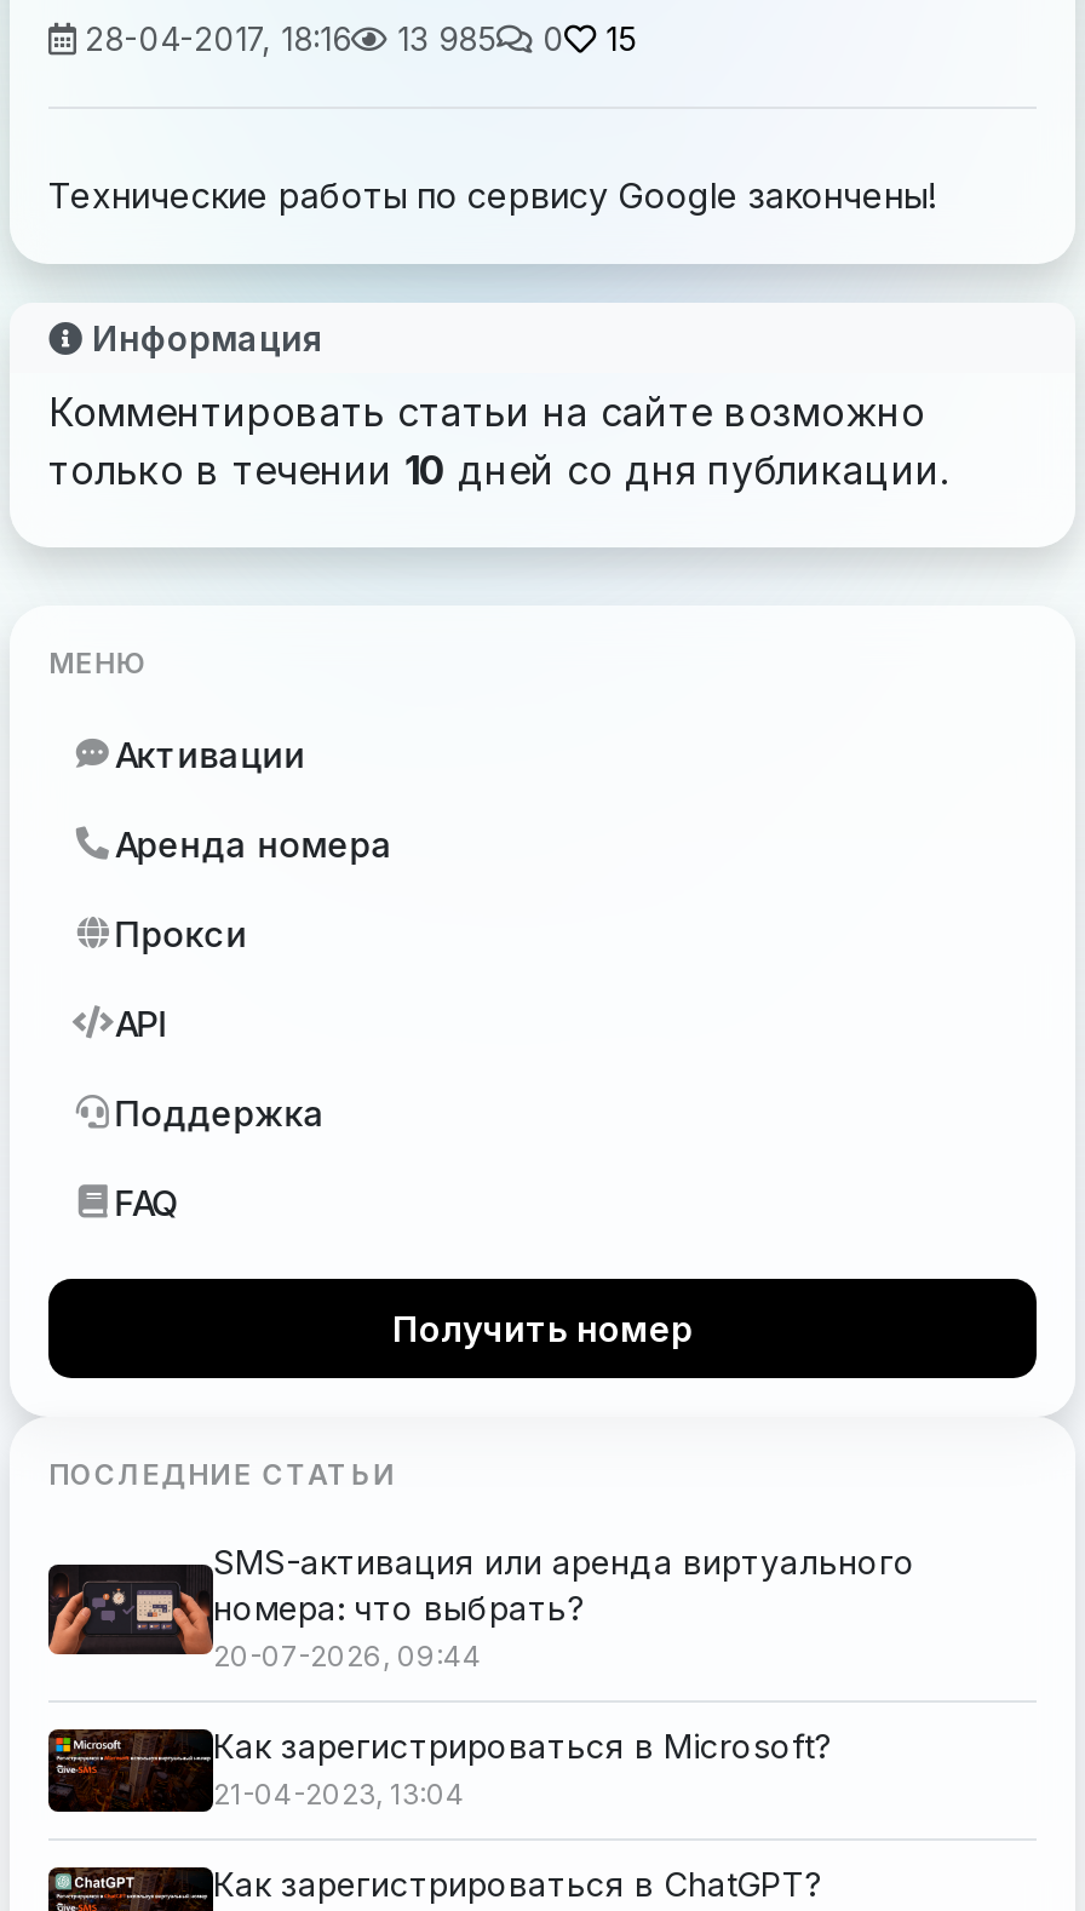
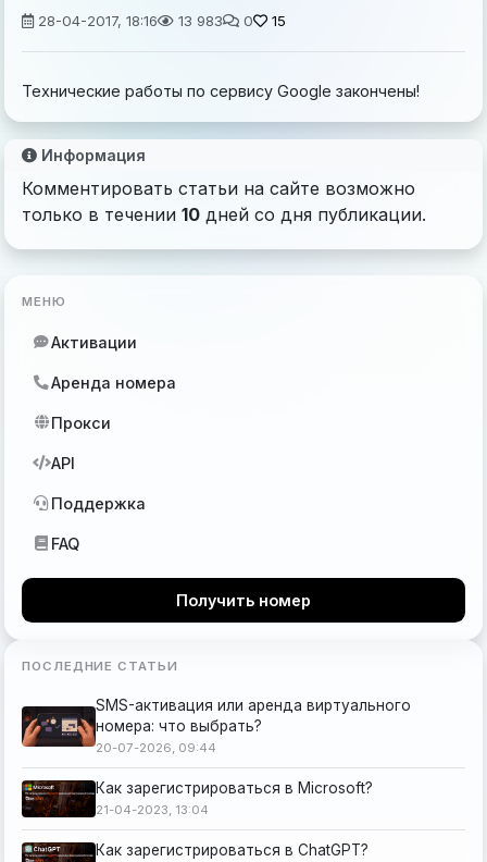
- 13 985
+ 13 983
